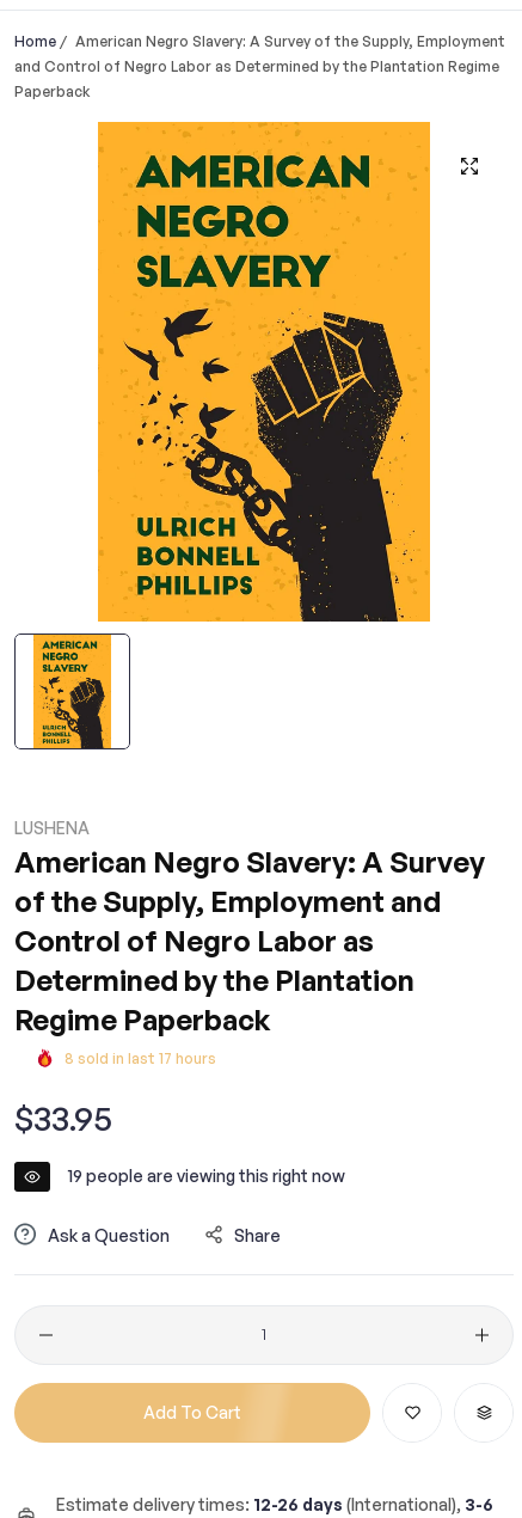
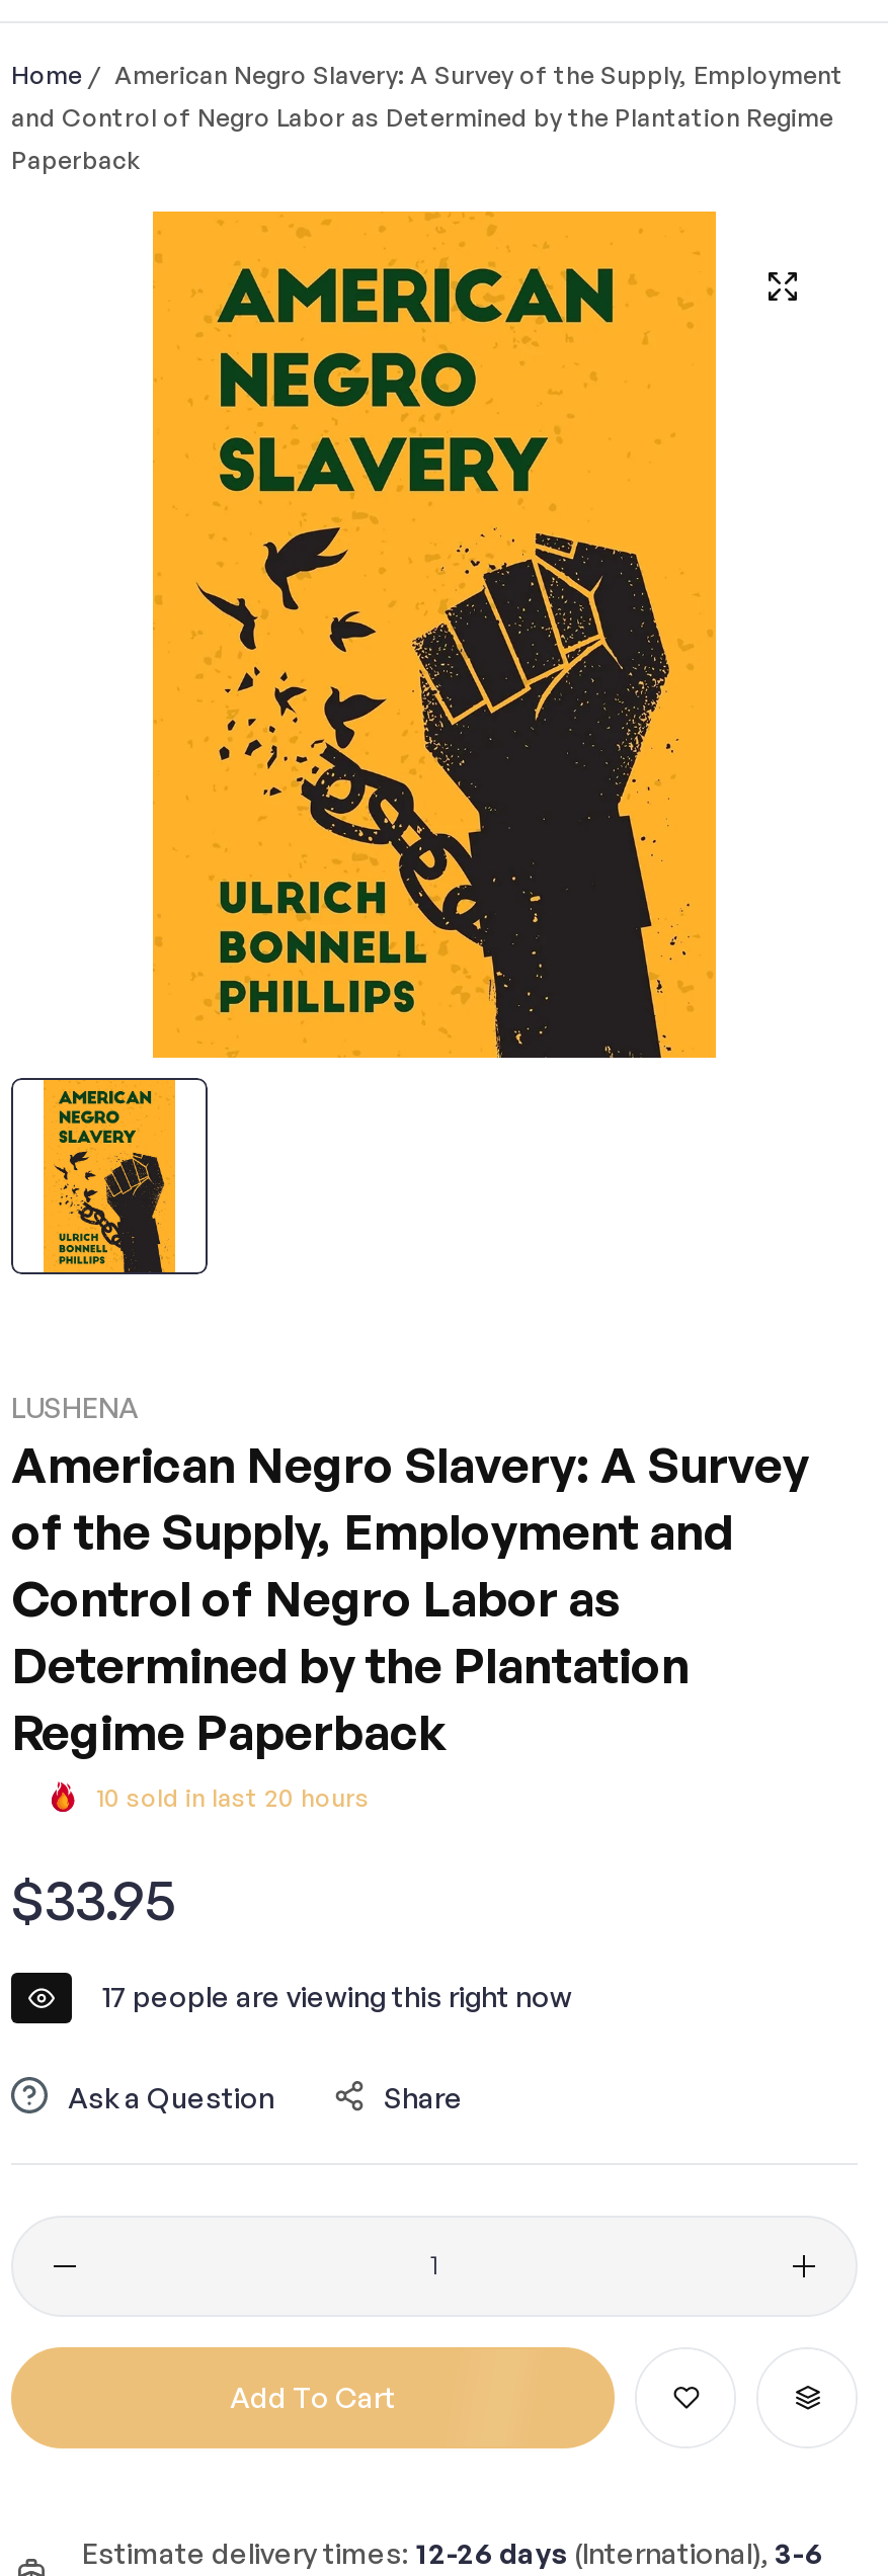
- 8 sold in last 17 hours
+ 10 sold in last 20 hours

- 19 people are viewing this right now
+ 17 people are viewing this right now
